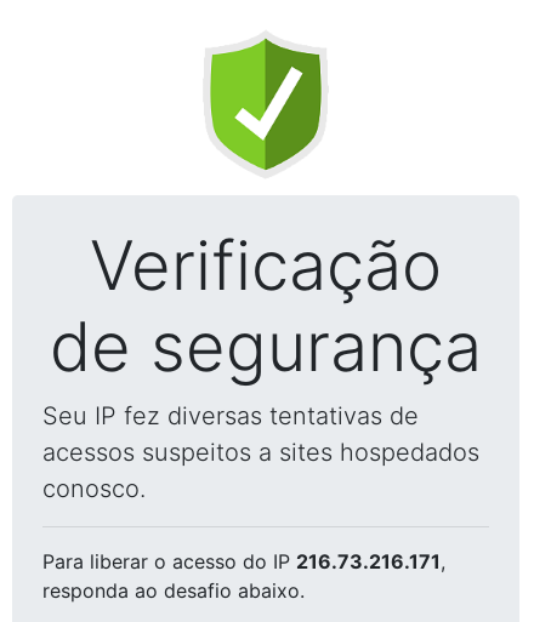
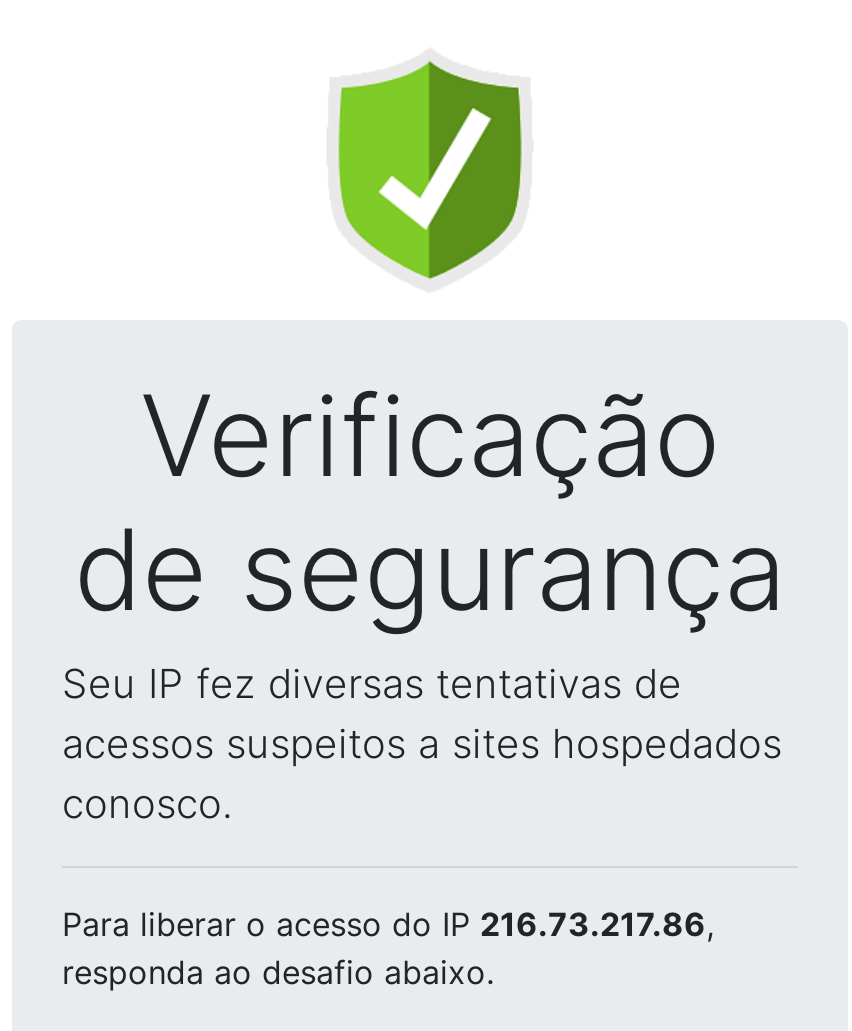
- Para liberar o acesso do IP 216.73.216.171,
+ Para liberar o acesso do IP 216.73.217.86,
